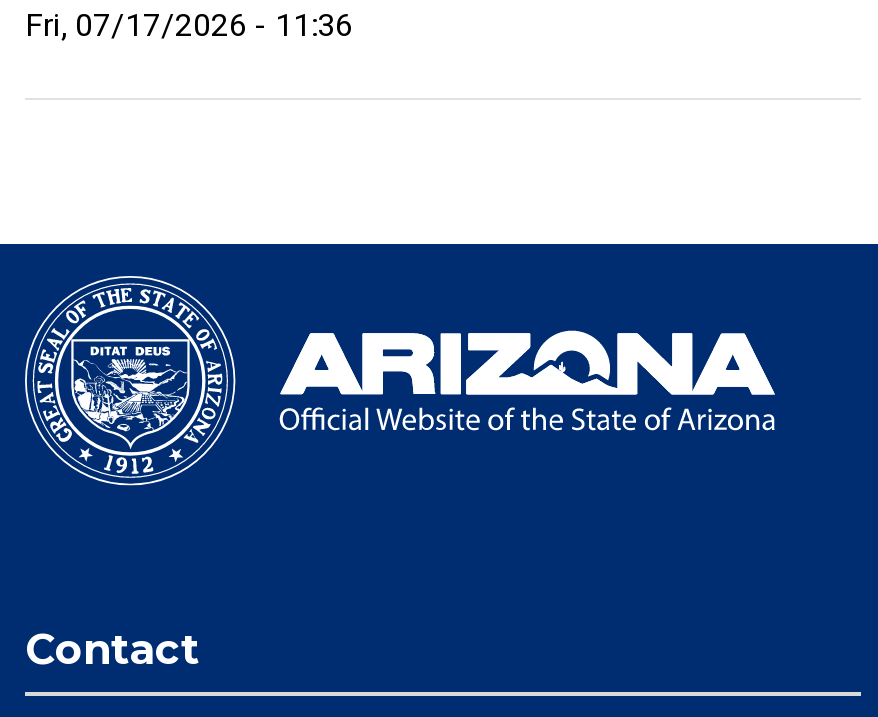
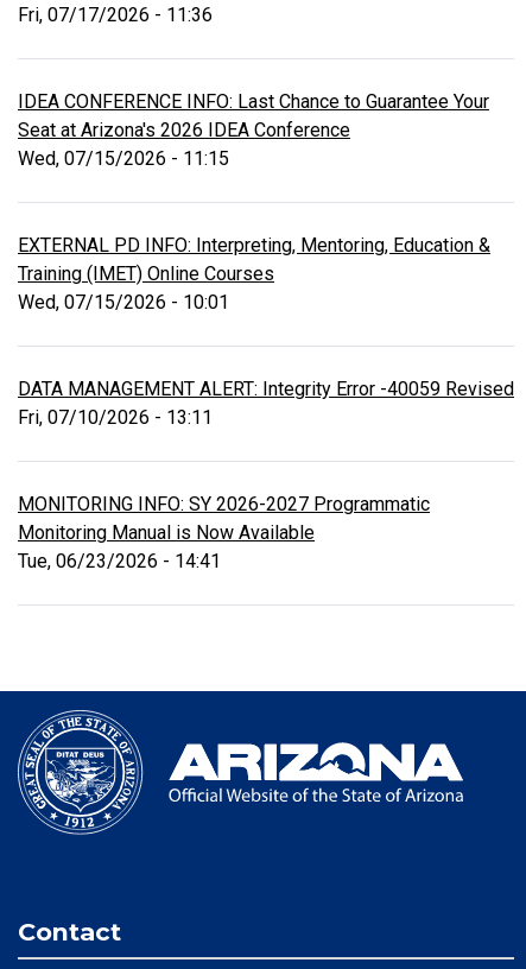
+ IDEA CONFERENCE INFO: Last Chance to Guarantee Your
+ Seat at Arizona's 2026 IDEA Conference
+ Wed, 07/15/2026 - 11:15

+ EXTERNAL PD INFO: Interpreting, Mentoring, Education &
+ Training (IMET) Online Courses
+ Wed, 07/15/2026 - 10:01

+ DATA MANAGEMENT ALERT: Integrity Error -40059 Revised
+ Fri, 07/10/2026 - 13:11

+ MONITORING INFO: SY 2026-2027 Programmatic
+ Monitoring Manual is Now Available
+ Tue, 06/23/2026 - 14:41
